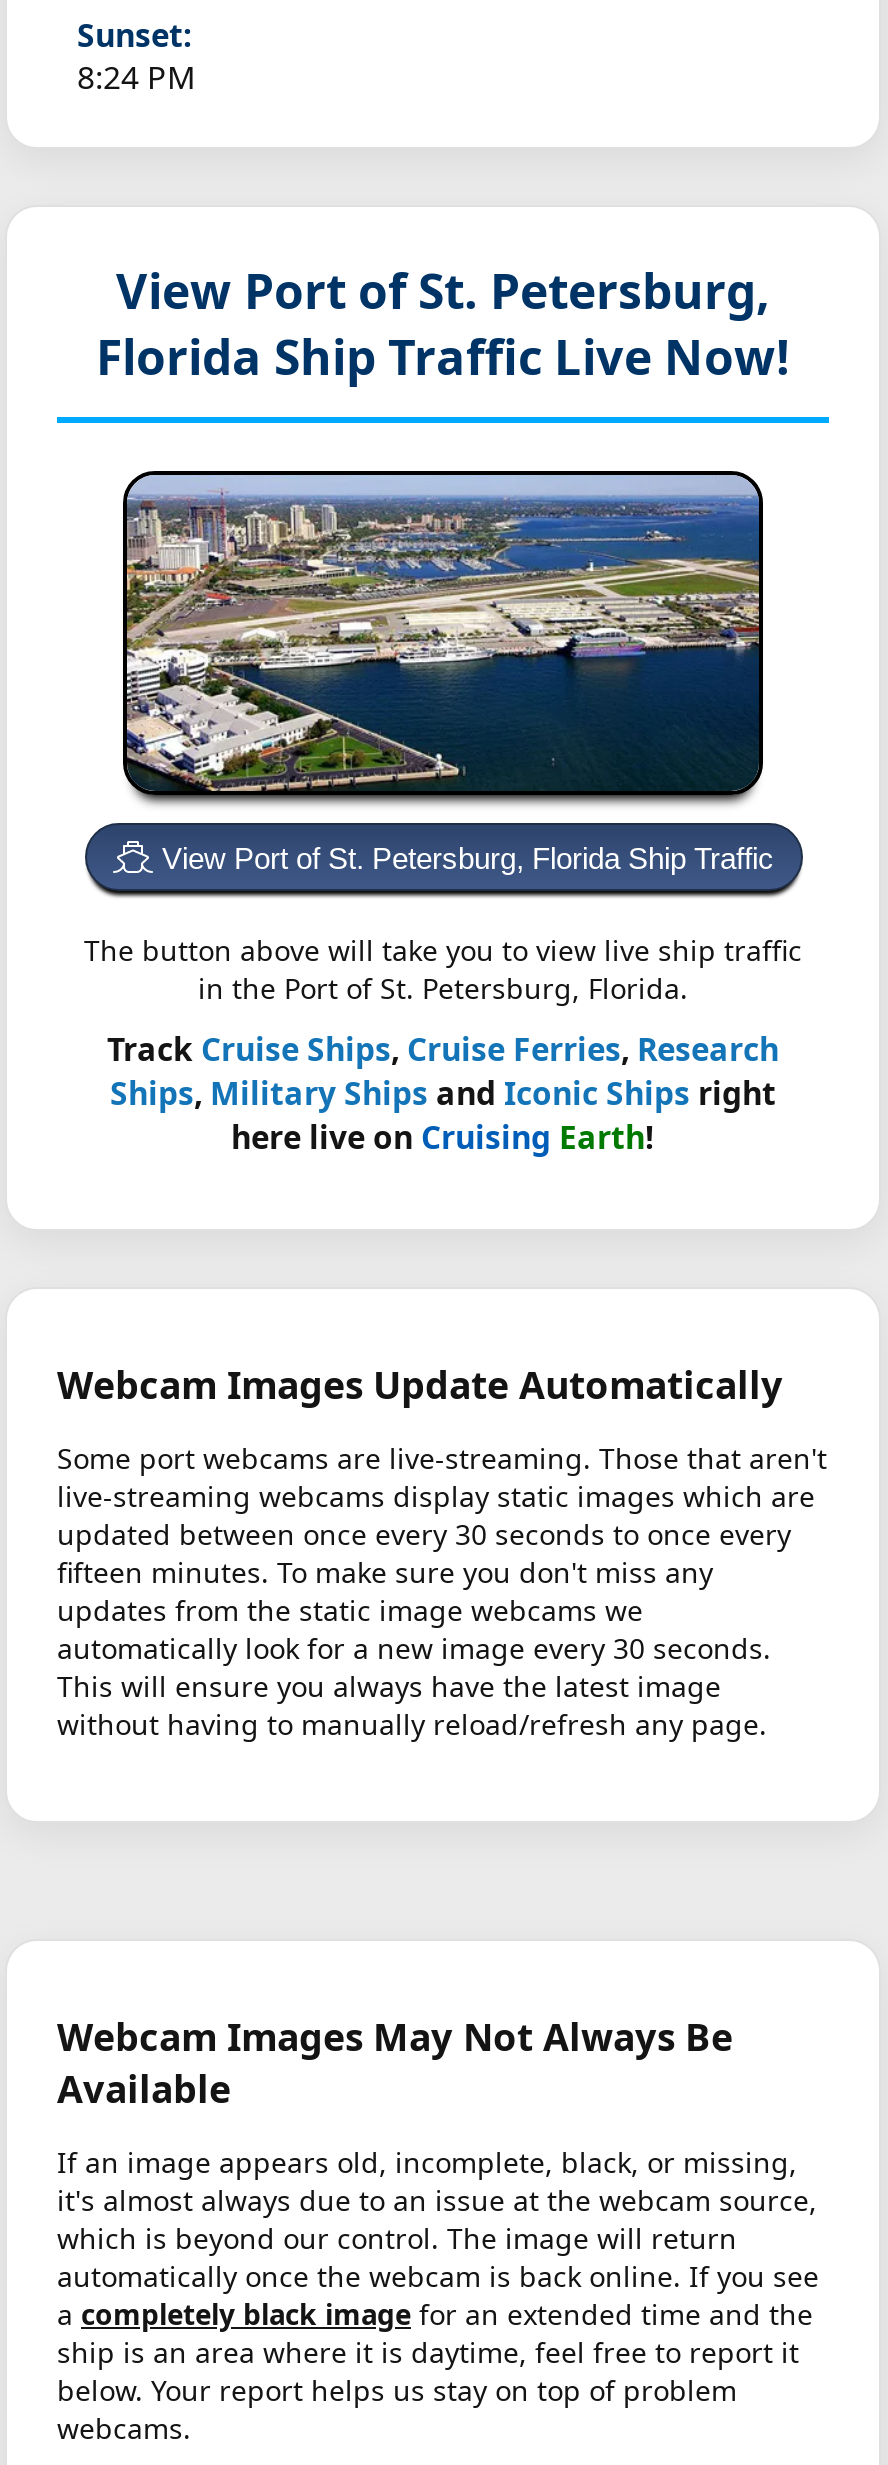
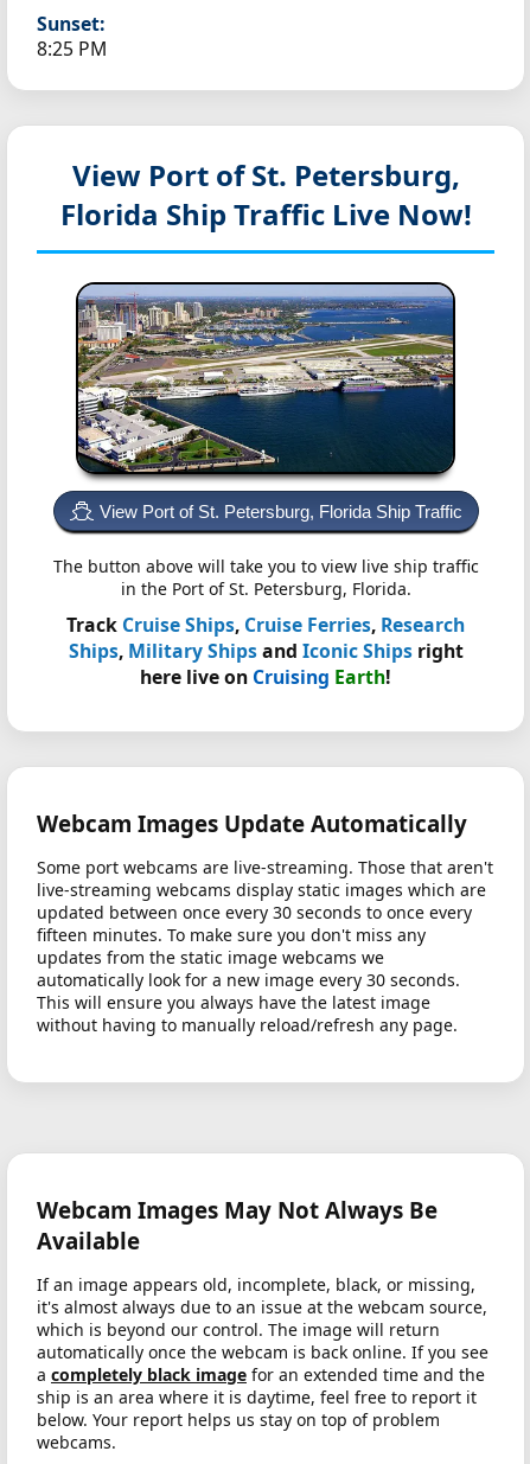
- 8:24 PM
+ 8:25 PM
